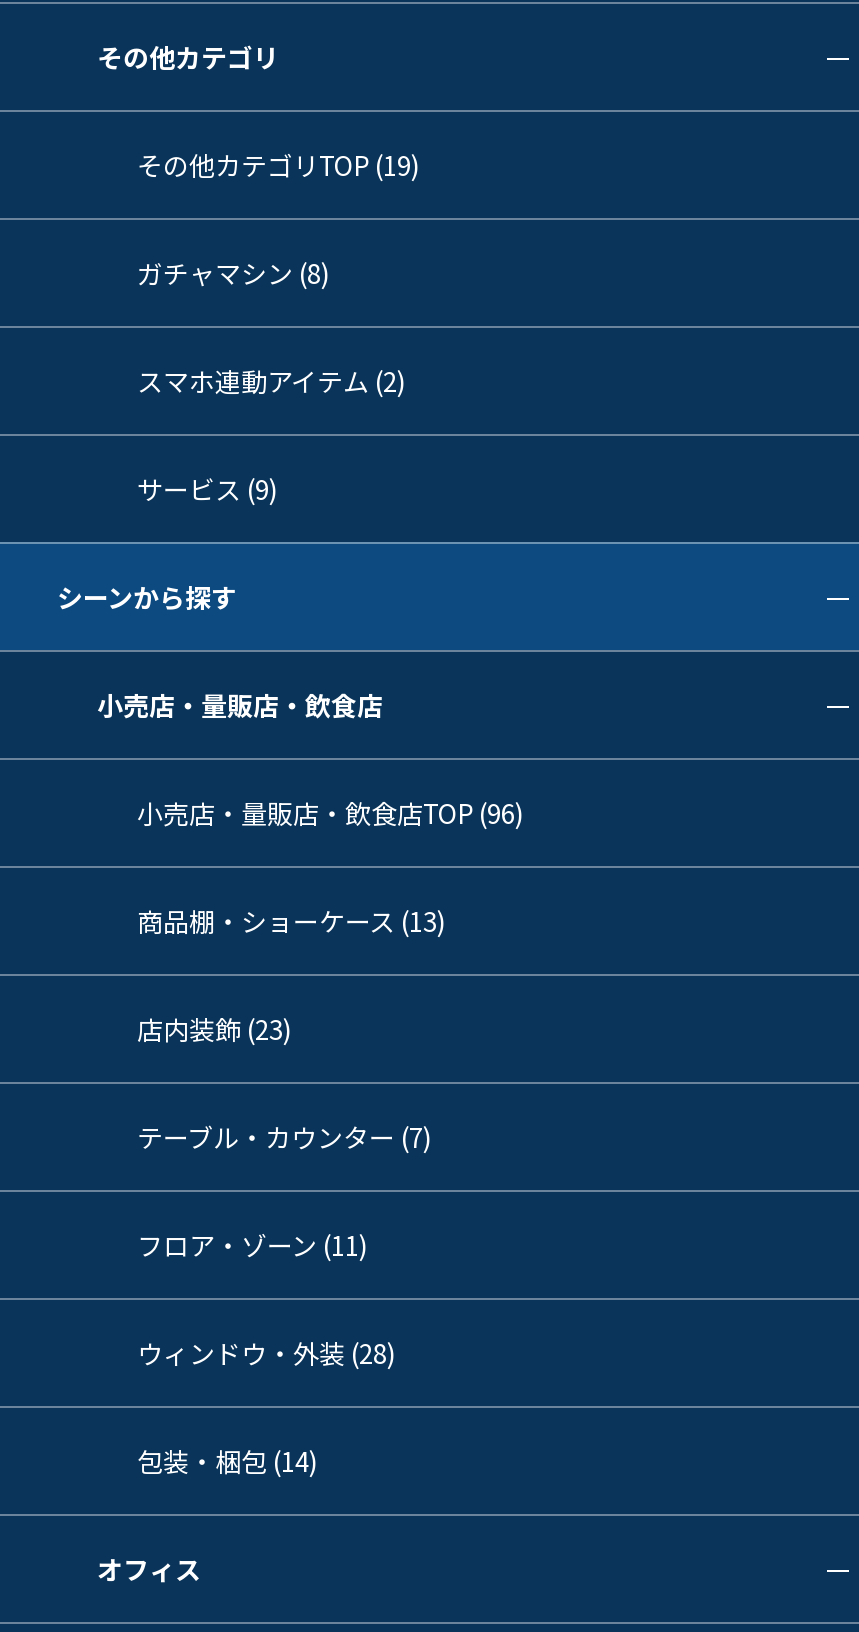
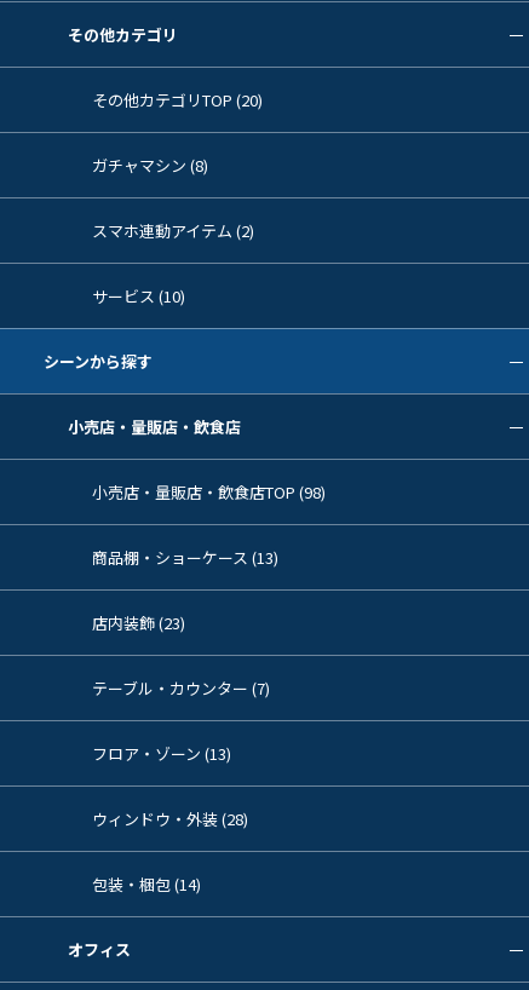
- その他カテゴリTOP (19)
+ その他カテゴリTOP (20)

- サービス (9)
+ サービス (10)

- 小売店・量販店・飲食店TOP (96)
+ 小売店・量販店・飲食店TOP (98)

- フロア・ゾーン (11)
+ フロア・ゾーン (13)
